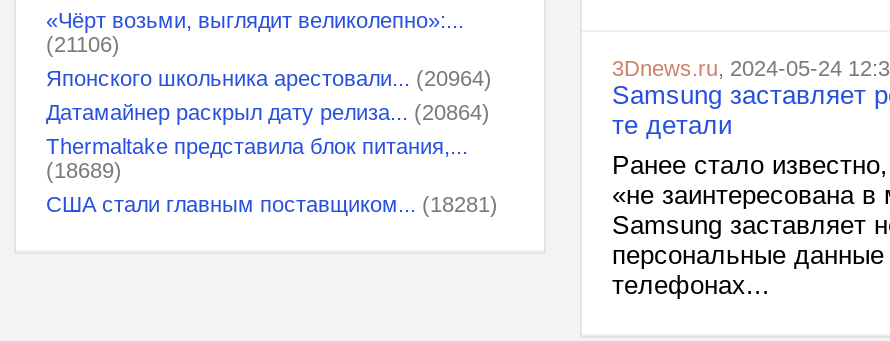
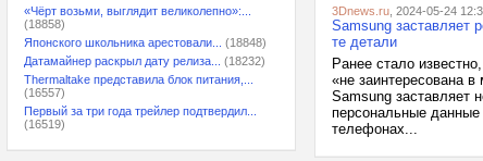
- (21106)
+ (18858)

- Японского школьника арестовали... (20964)
+ Японского школьника арестовали... (18848)

- Датамайнер раскрыл дату релиза... (20864)
+ Датамайнер раскрыл дату релиза... (18232)

- (18689)
- США стали главным поставщиком... (18281)
+ (16557)
+ Первый за три года трейлер подтвердил...
+ (16519)
